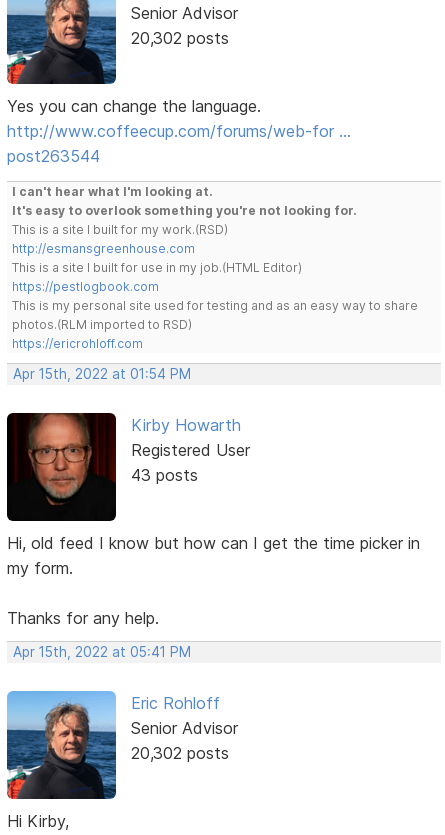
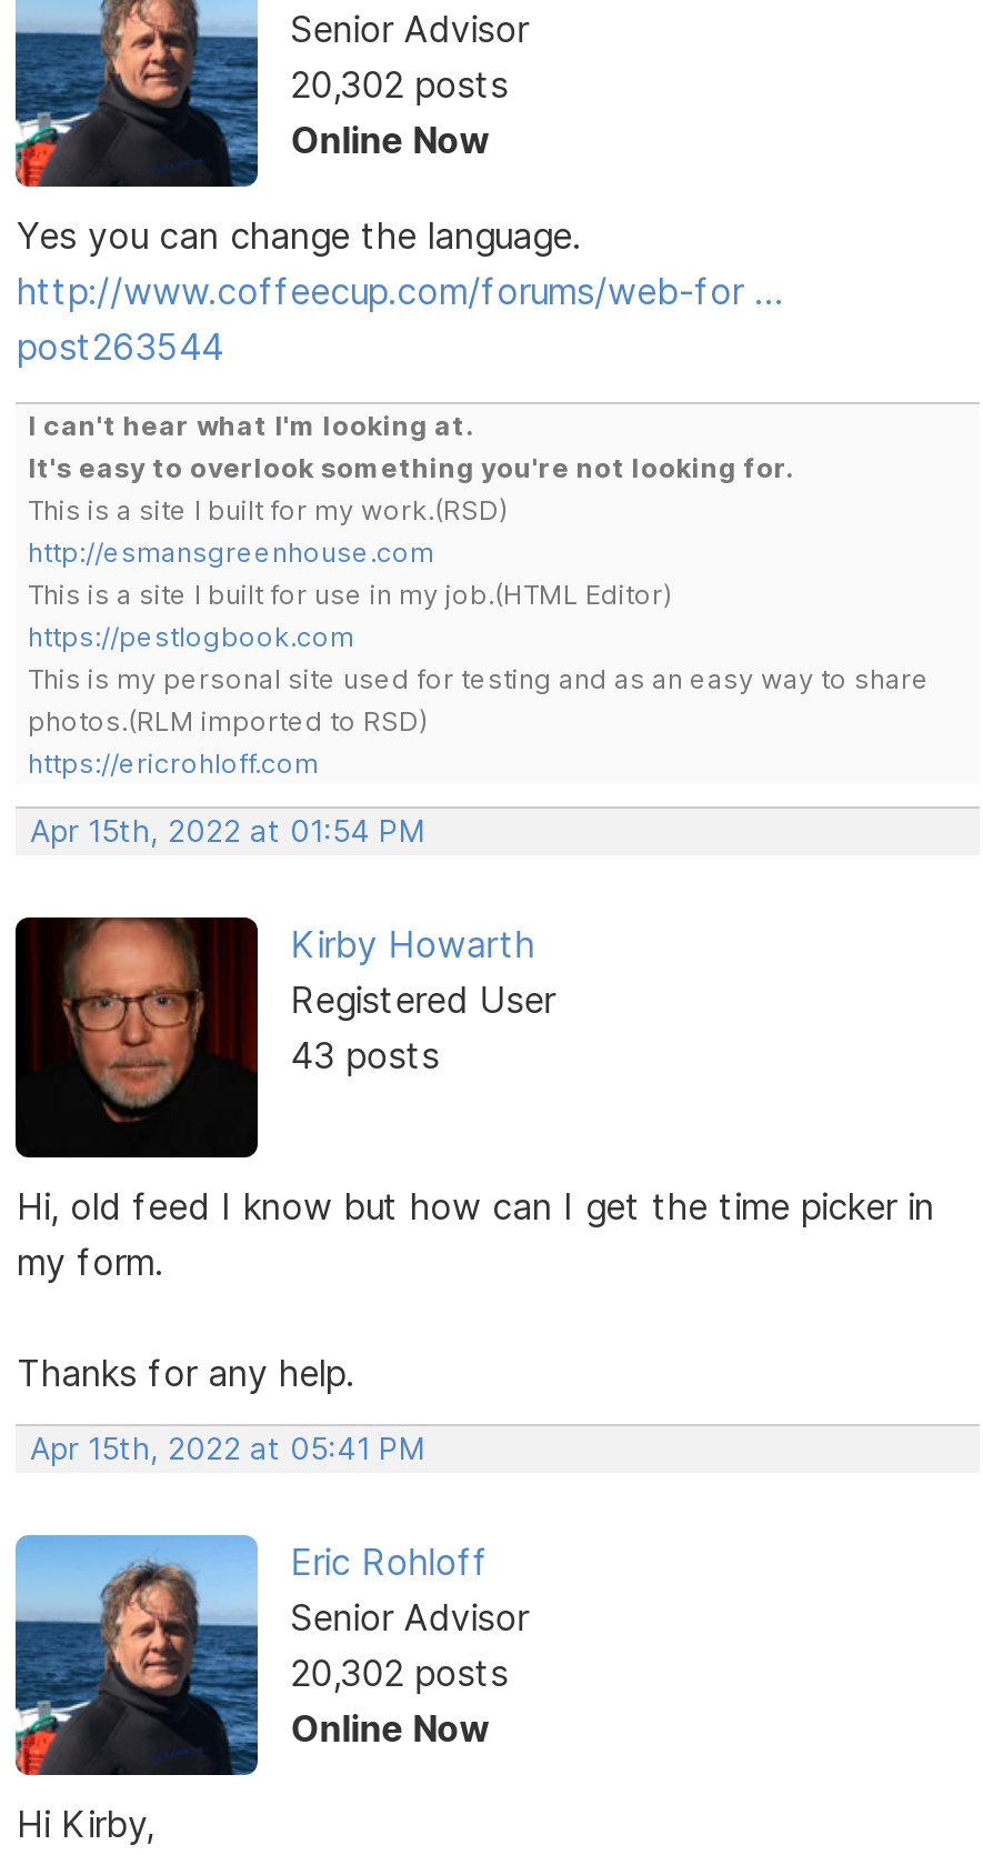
+ Online Now

+ Online Now
